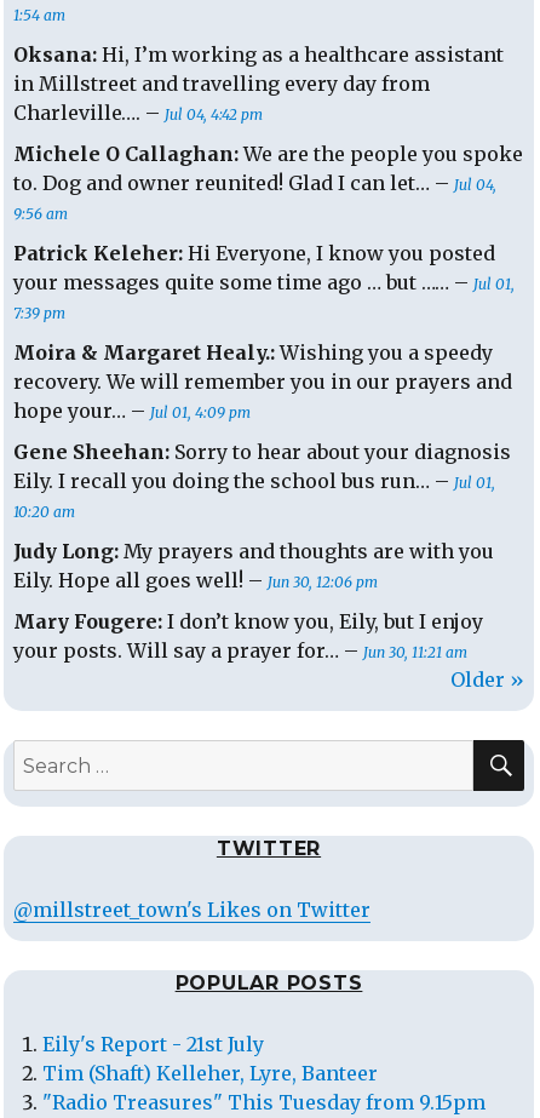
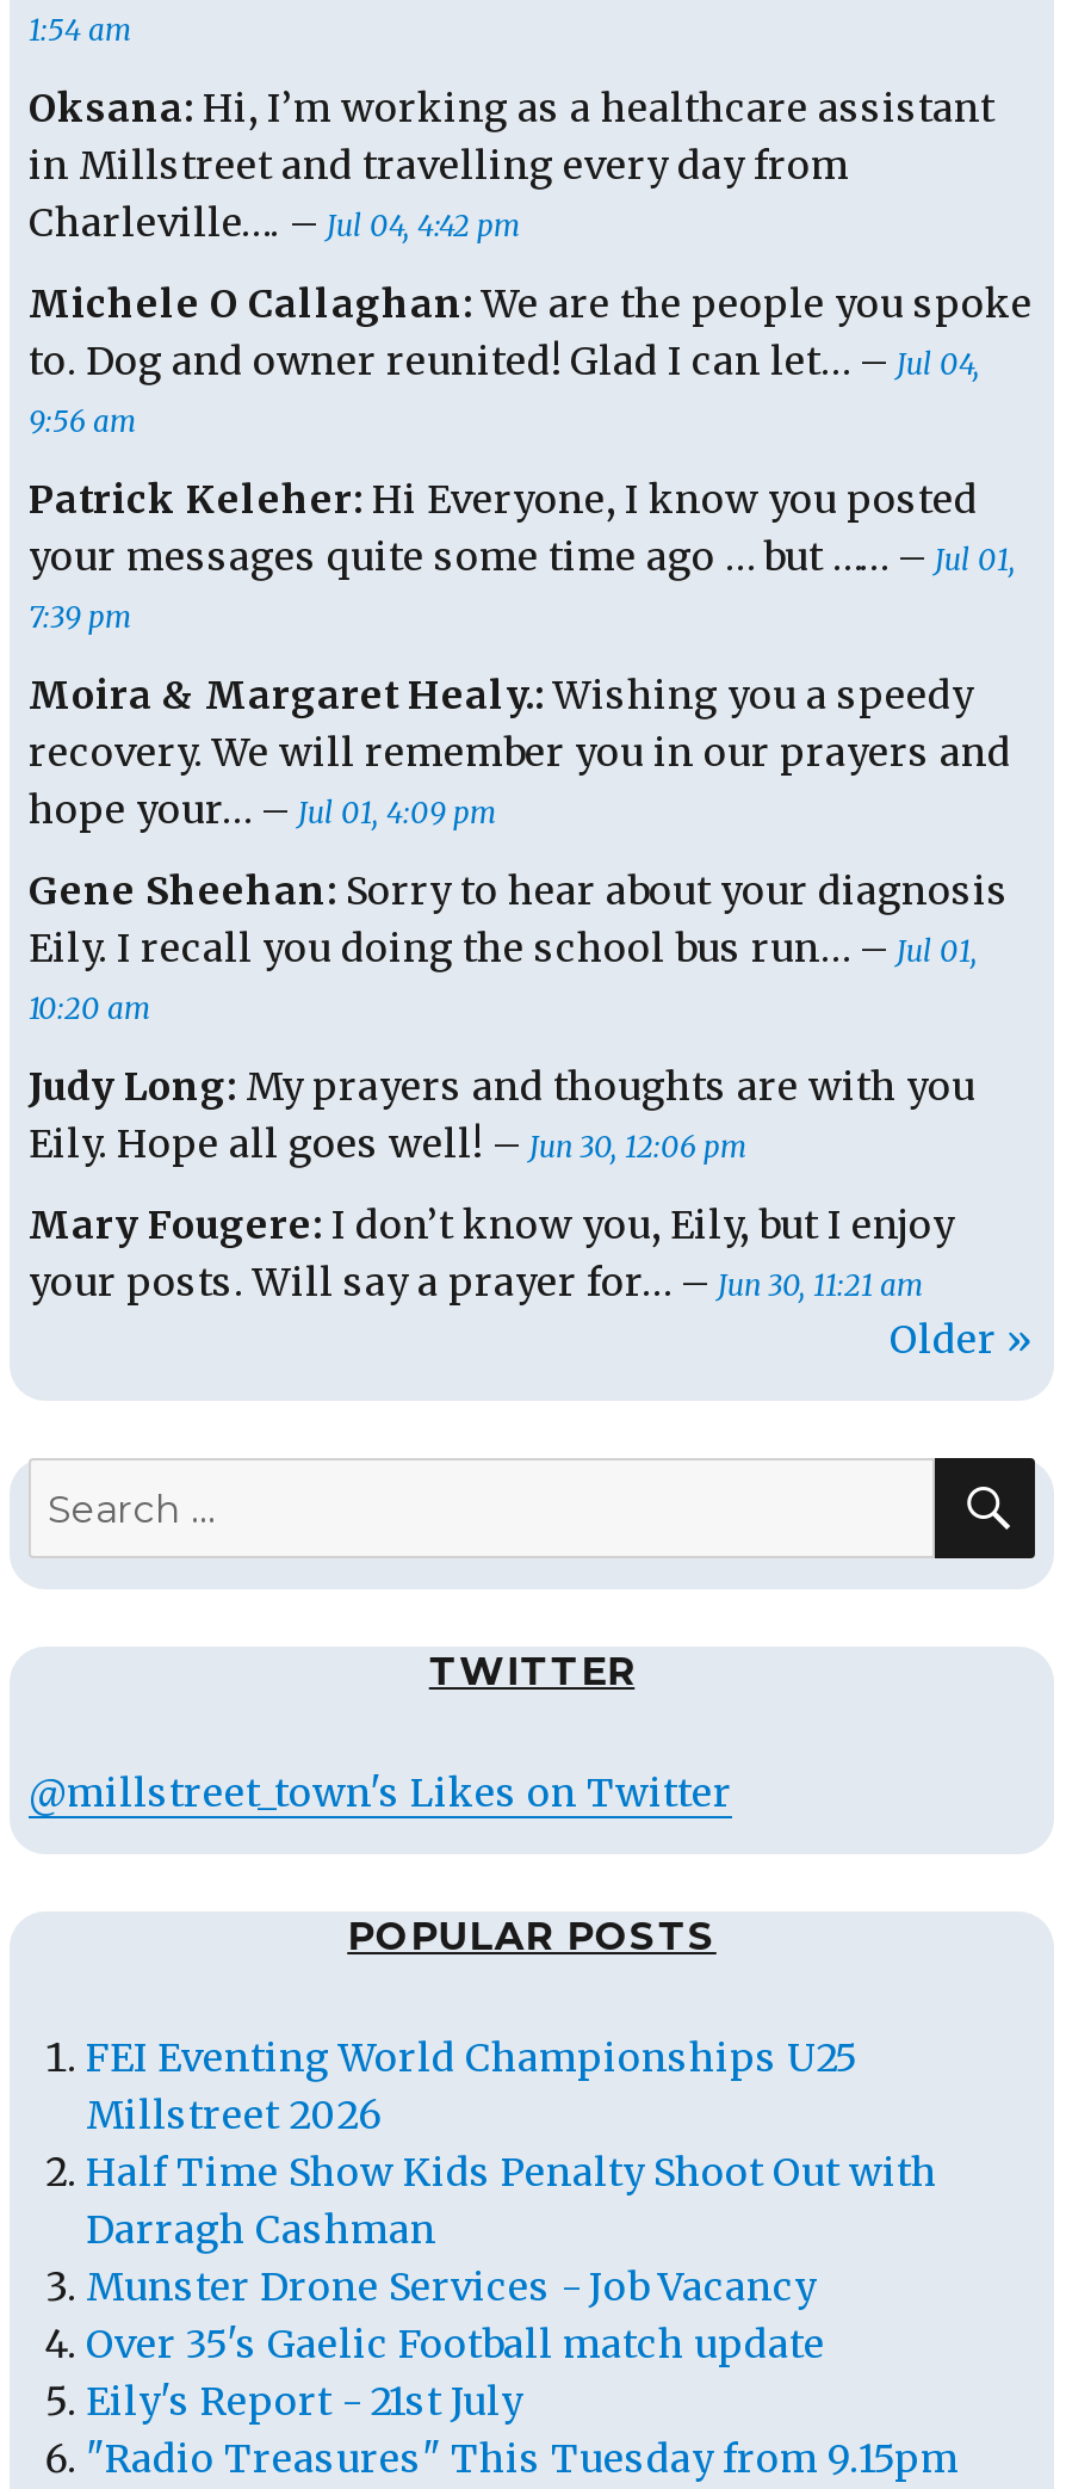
+ FEI Eventing World Championships U25
+ Millstreet 2026
+ Half Time Show Kids Penalty Shoot Out with
+ Darragh Cashman
+ Munster Drone Services - Job Vacancy
+ Over 35's Gaelic Football match update

moved down: Eily's Report - 21st July

- Tim (Shaft) Kelleher, Lyre, Banteer
